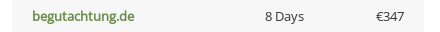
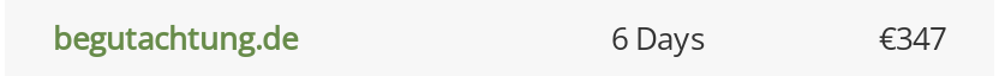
- 8 Days
+ 6 Days
